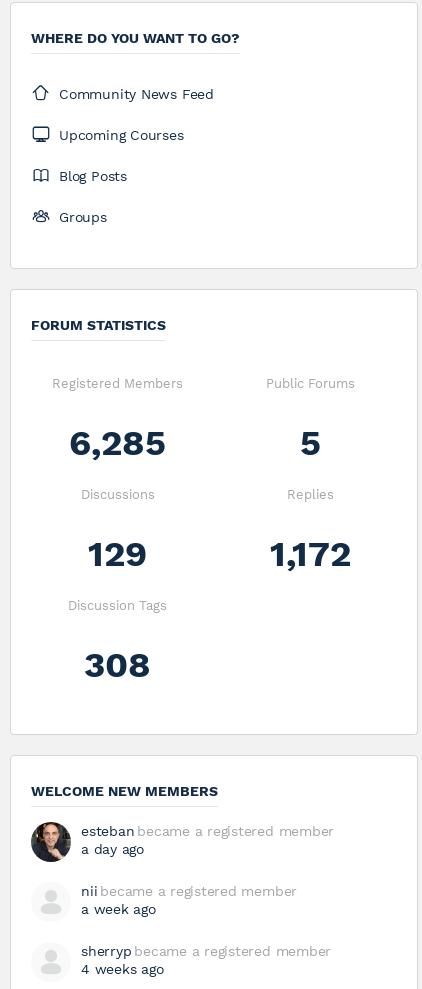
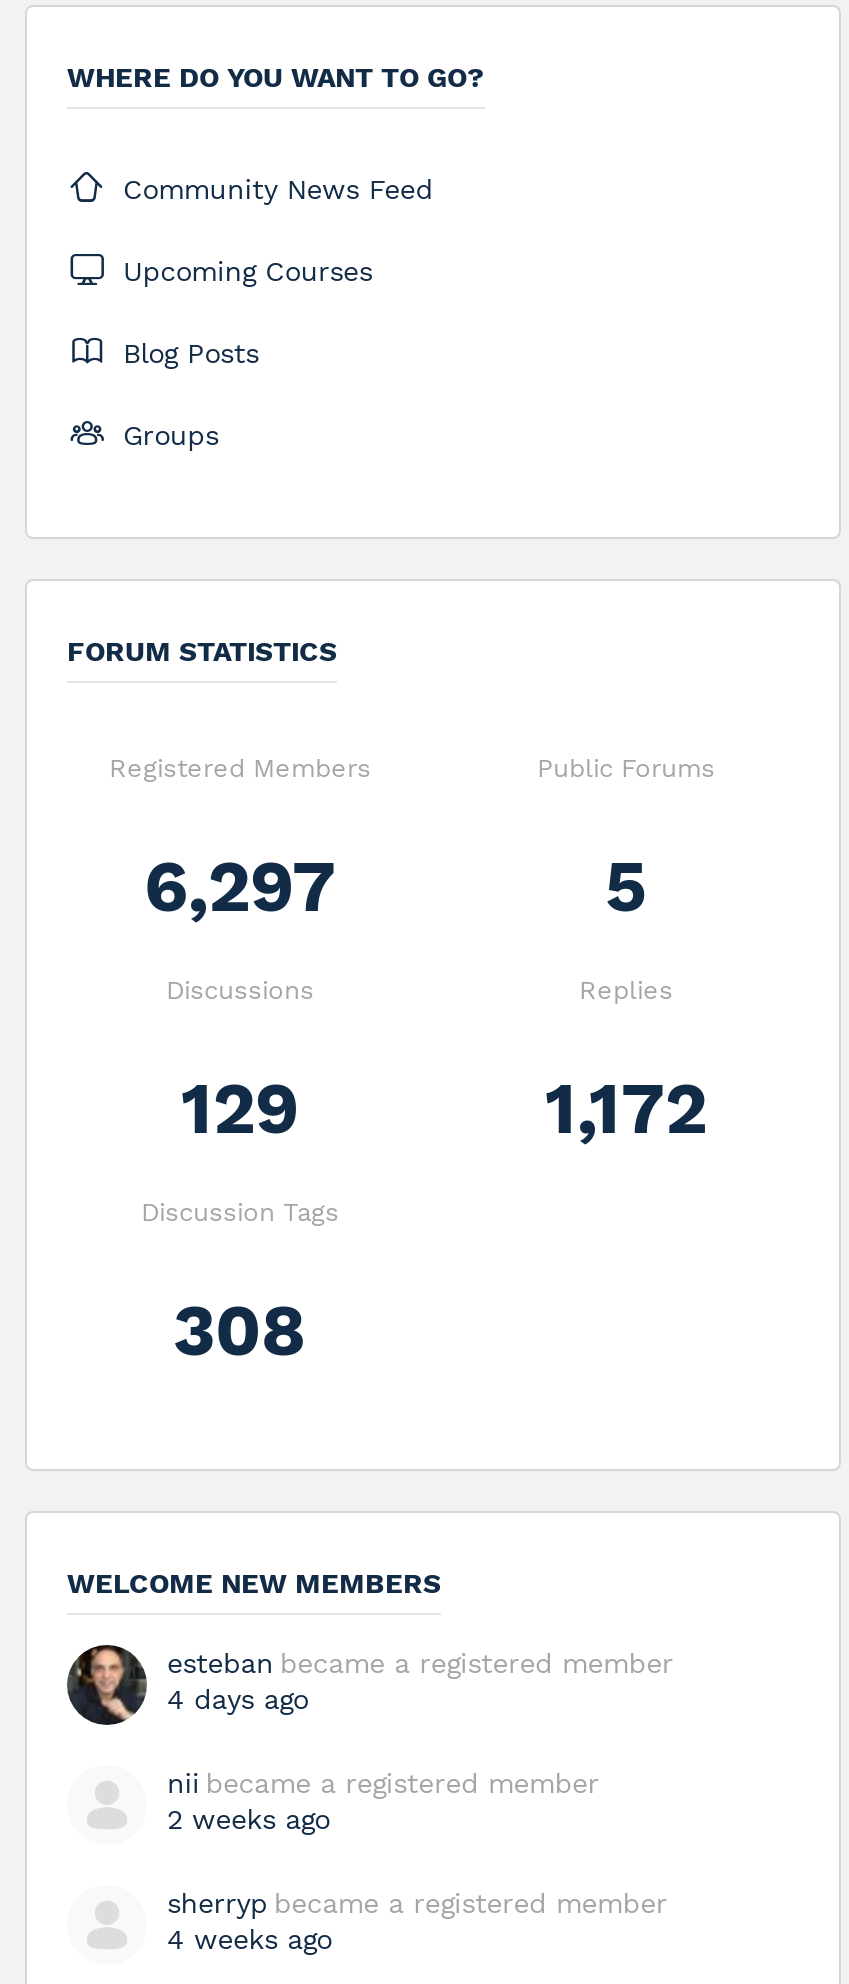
- 6,285
+ 6,297

- a day ago
+ 4 days ago

- a week ago
+ 2 weeks ago
